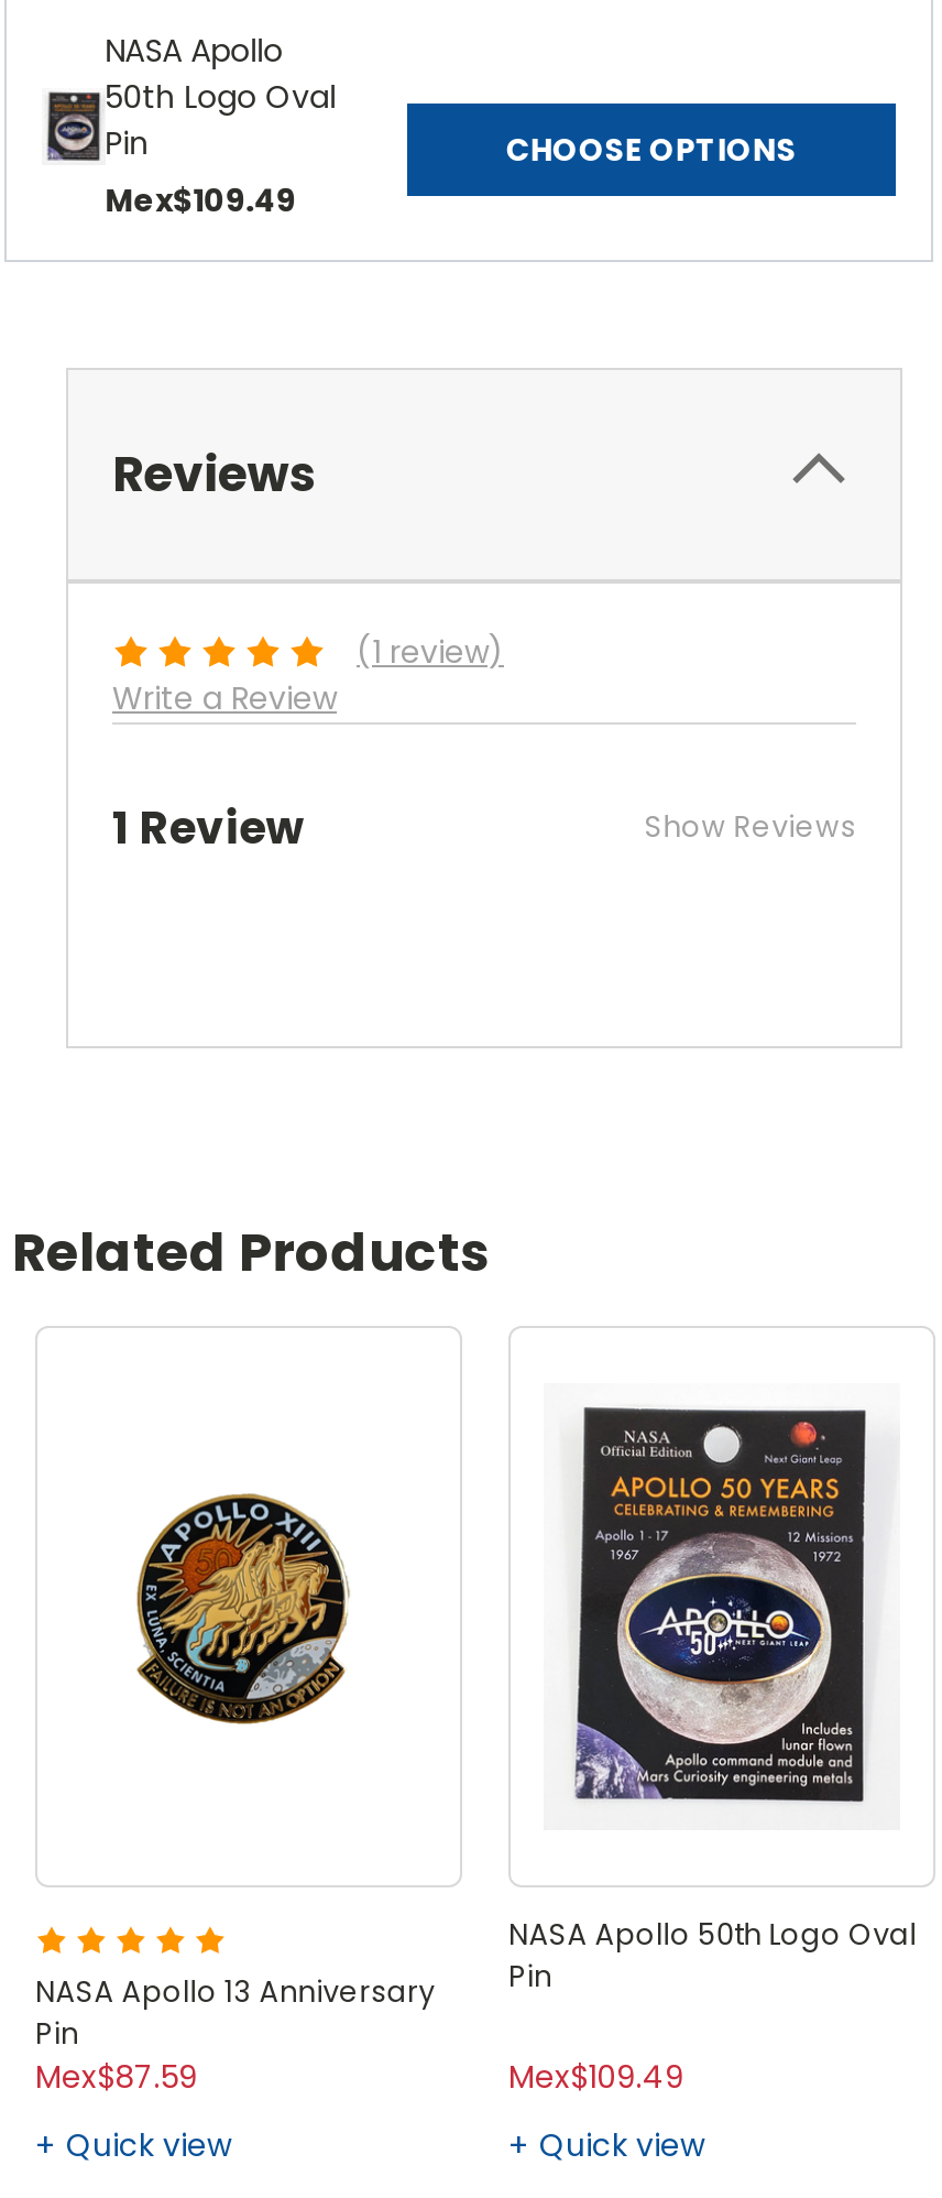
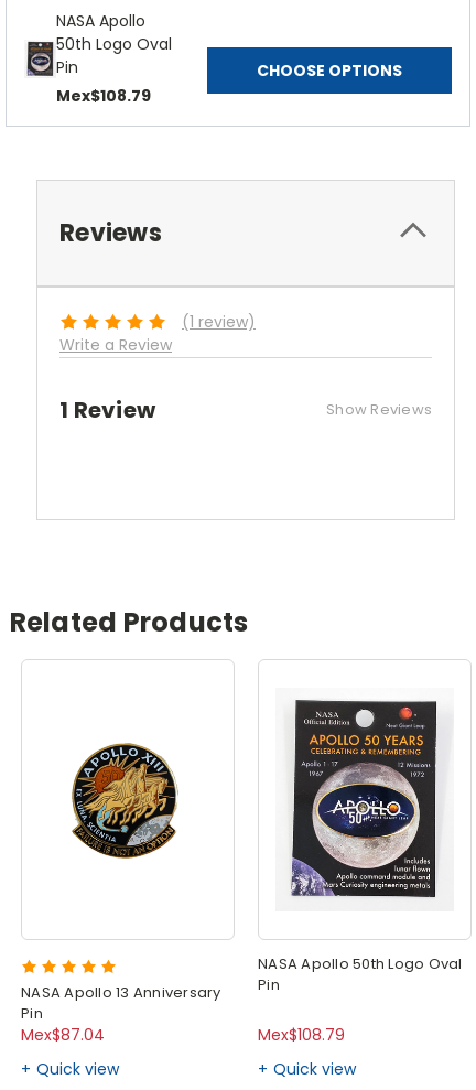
- Mex$109.49
+ Mex$108.79

- Mex$87.59
+ Mex$87.04

- Mex$109.49
+ Mex$108.79
